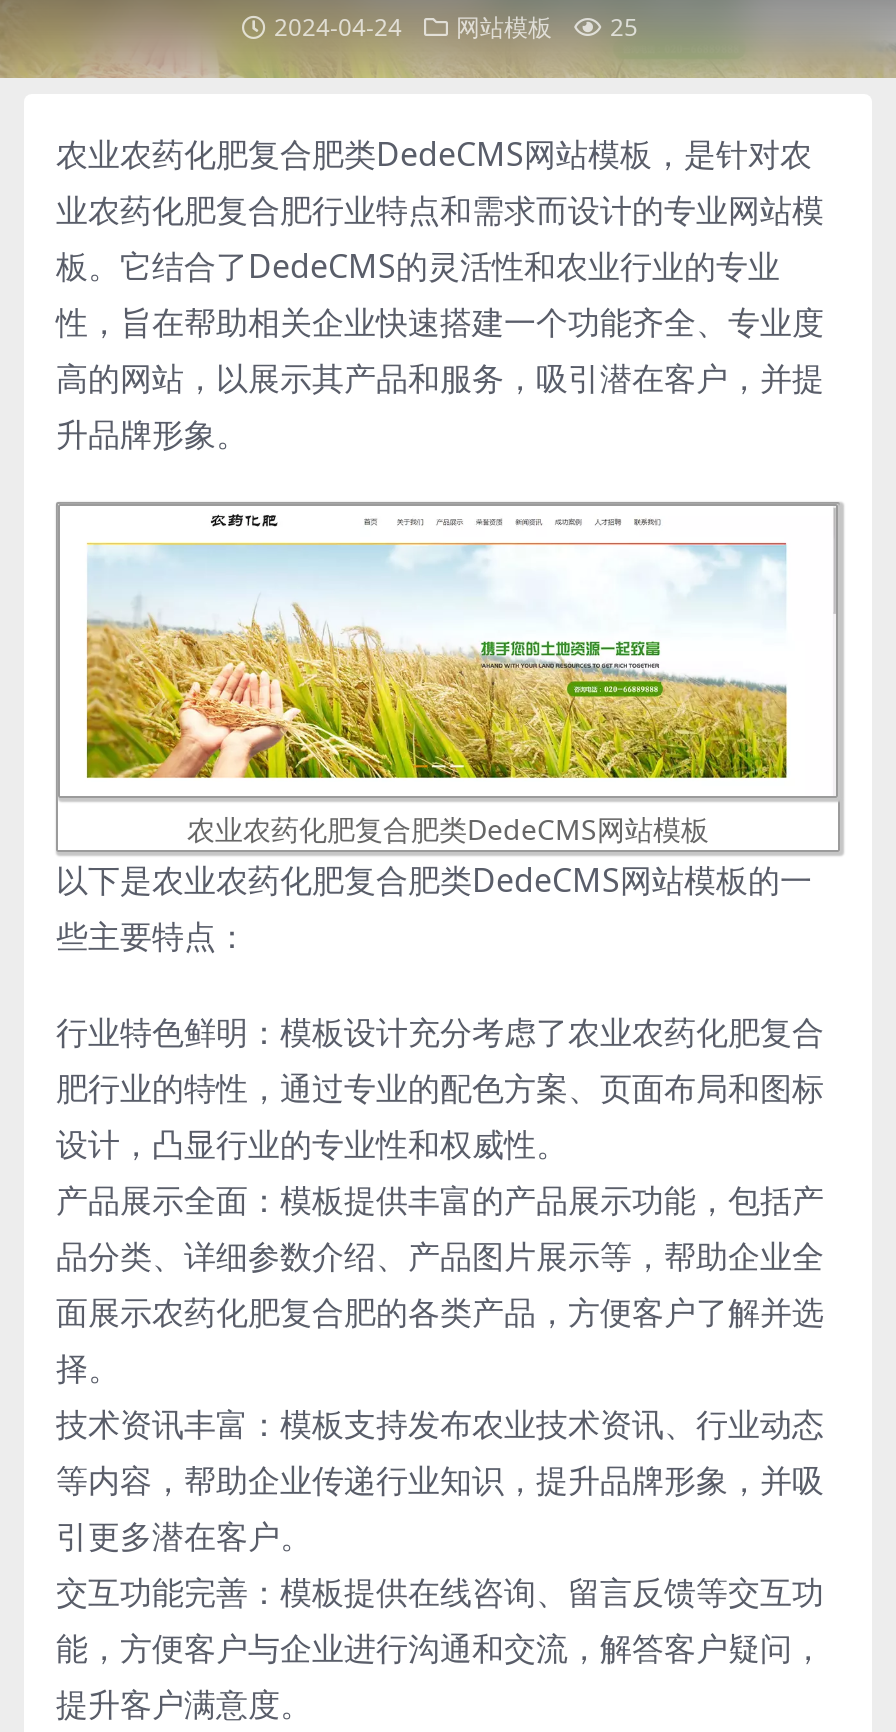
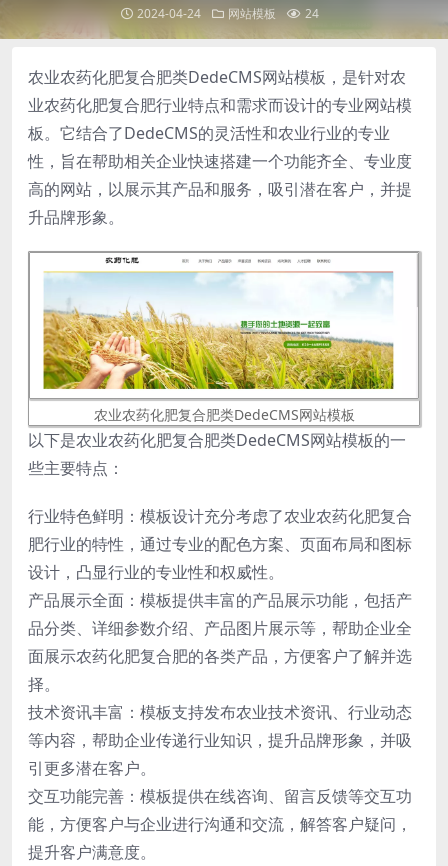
- 2024-04-24 网站模板 25
+ 2024-04-24 网站模板 24
